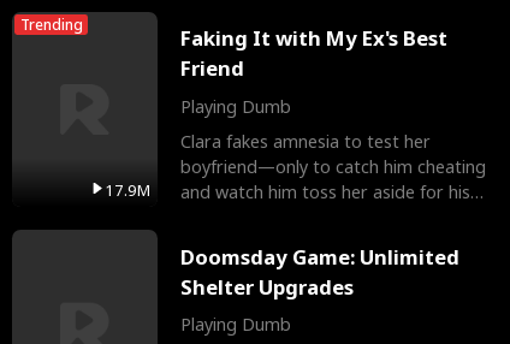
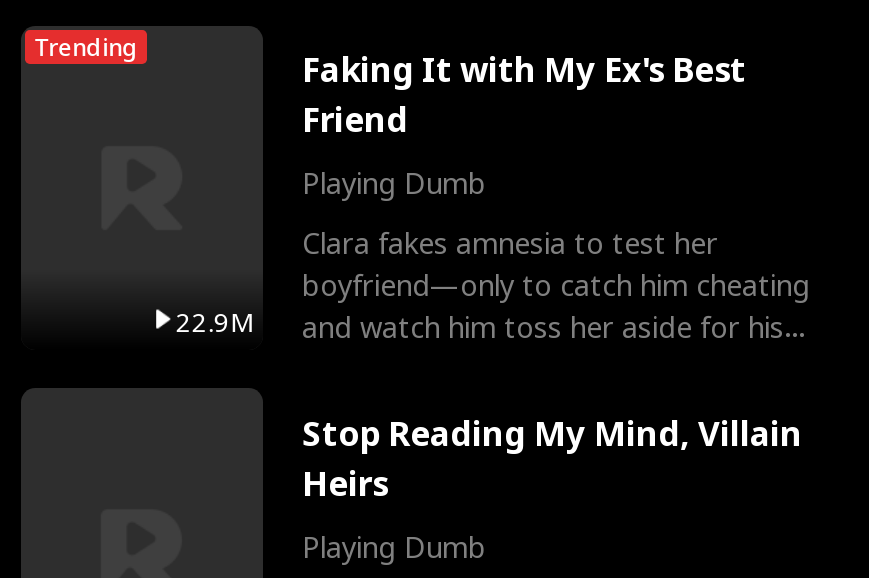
- 17.9M and watch him toss her aside for his
+ 22.9M and watch him toss her aside for his

- Doomsday Game: Unlimited
- Shelter Upgrades
+ Stop Reading My Mind, Villain
+ Heirs
